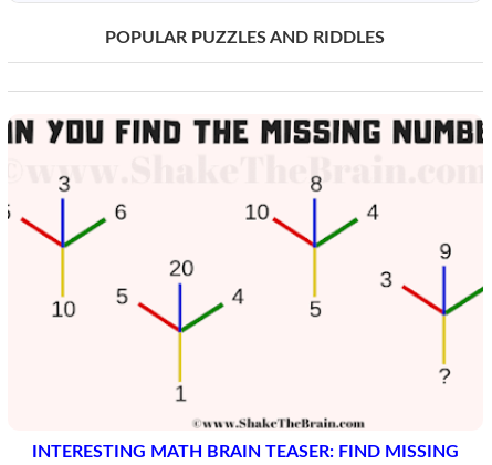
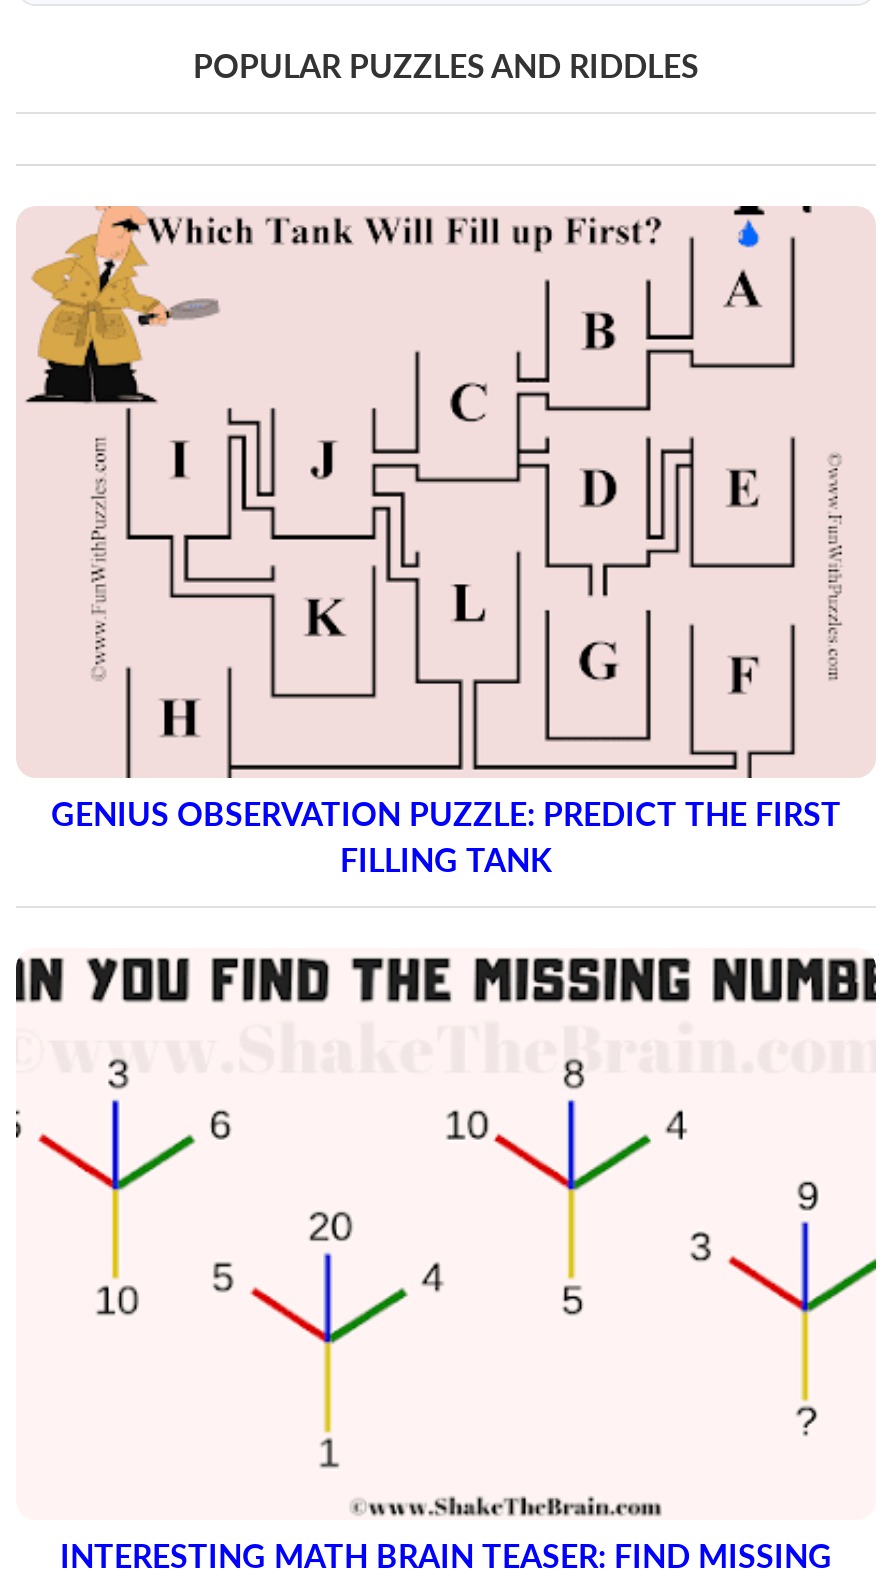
+ [image]
+ GENIUS OBSERVATION PUZZLE: PREDICT THE FIRST
+ FILLING TANK
